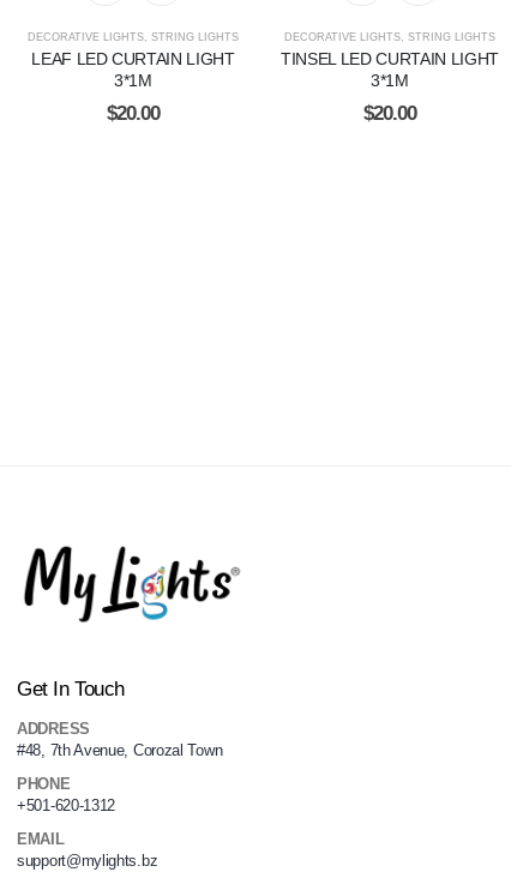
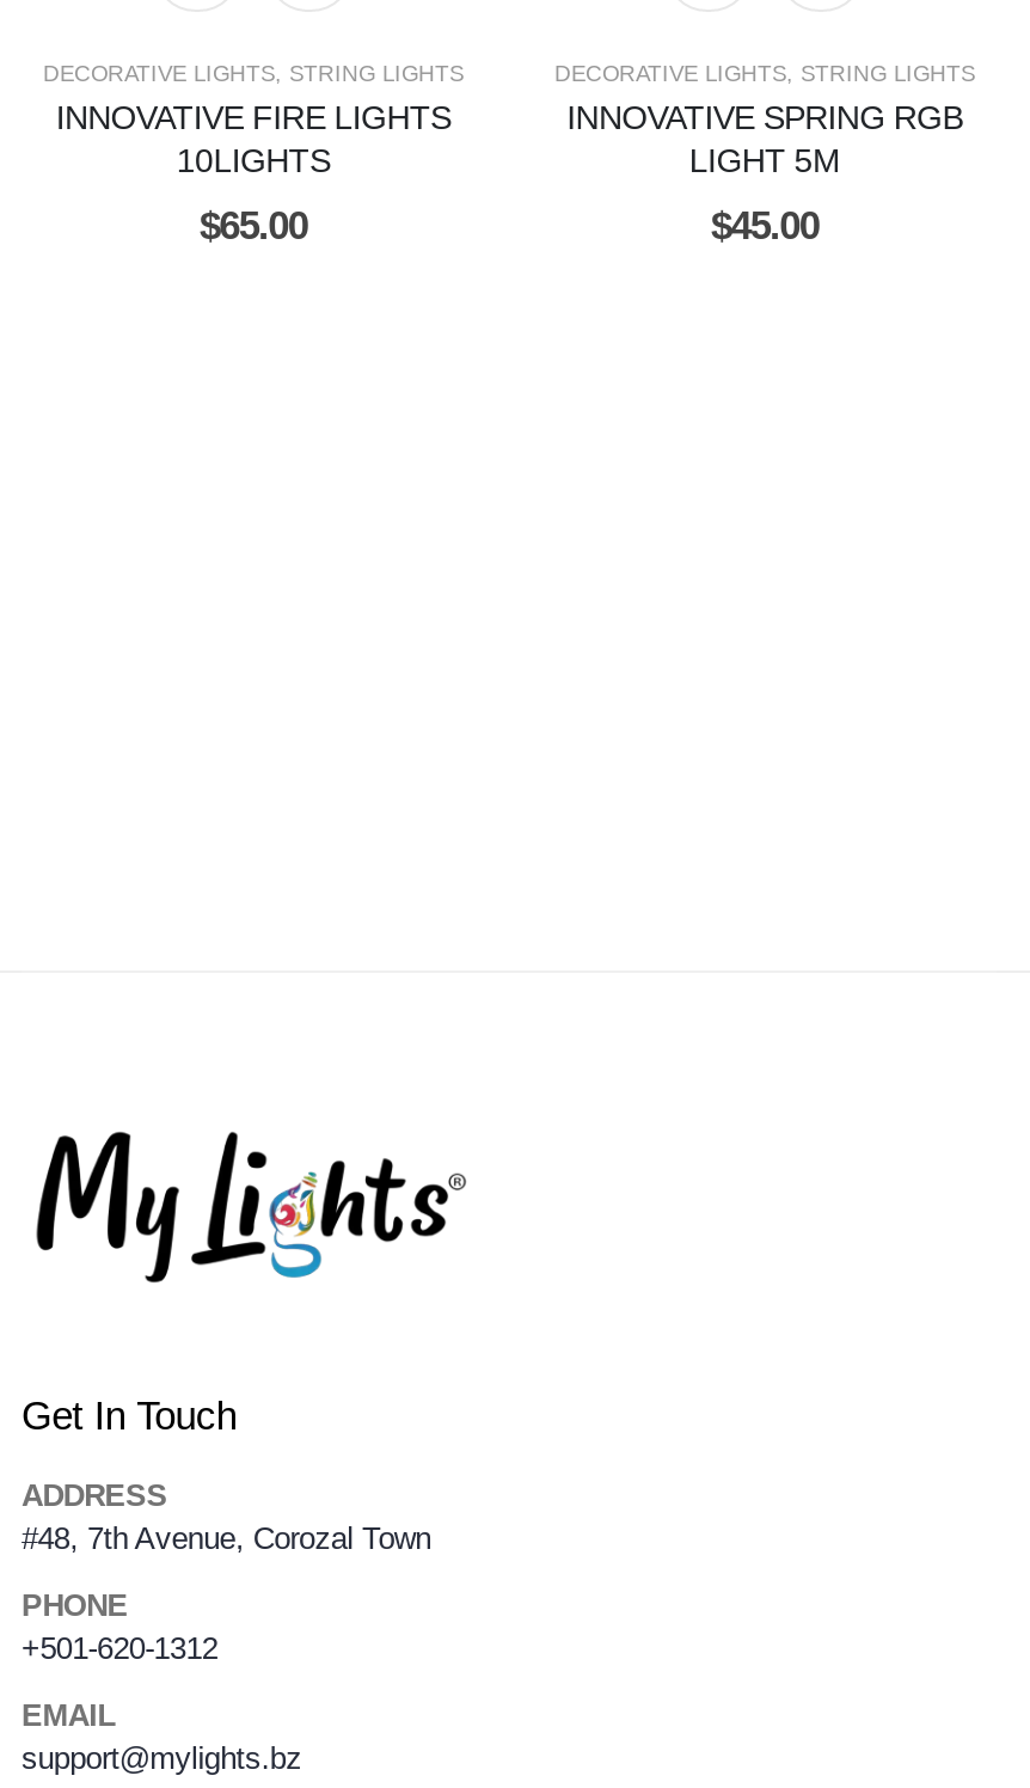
- LEAF LED CURTAIN LIGHT
- 3*1M
+ INNOVATIVE FIRE LIGHTS
+ 10LIGHTS

- TINSEL LED CURTAIN LIGHT
- 3*1M
+ INNOVATIVE SPRING RGB
+ LIGHT 5M

- $20.00
+ $65.00

- $20.00
+ $45.00
